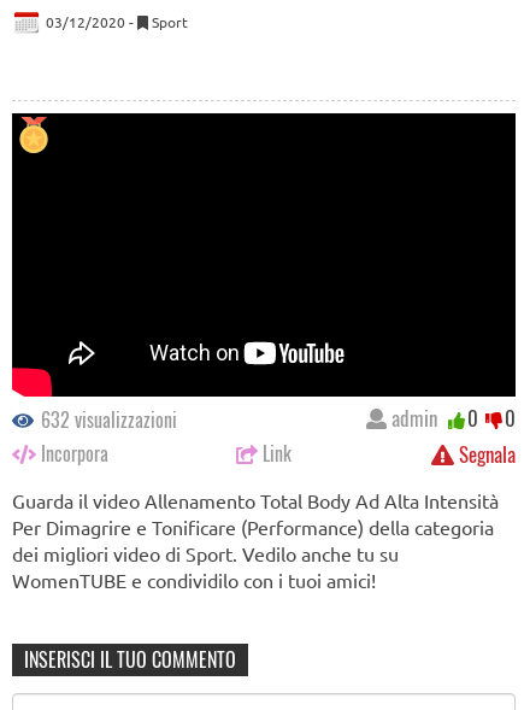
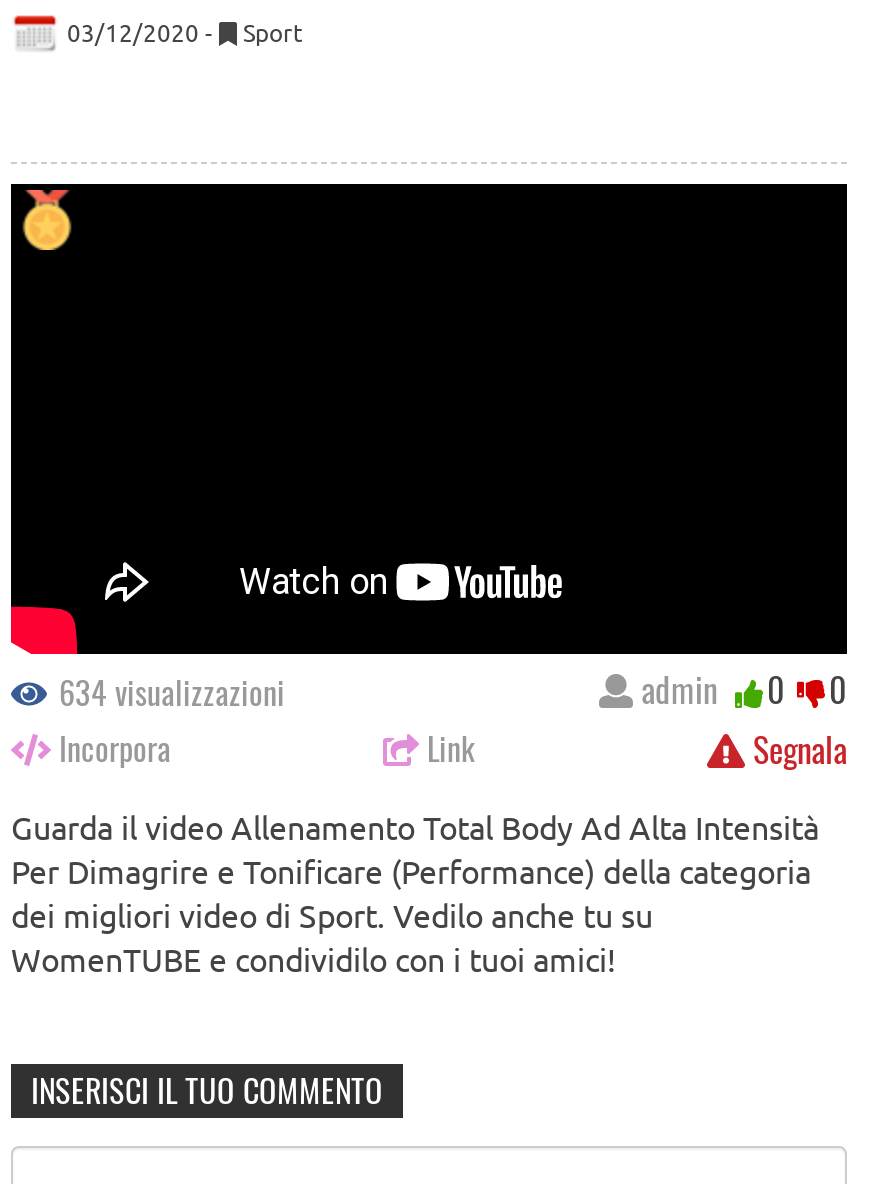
- 632 visualizzazioni
+ 634 visualizzazioni
